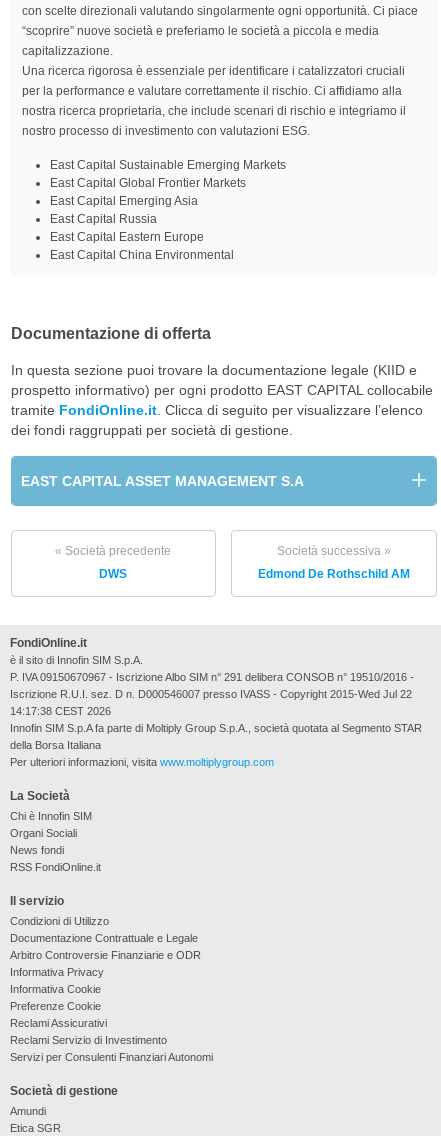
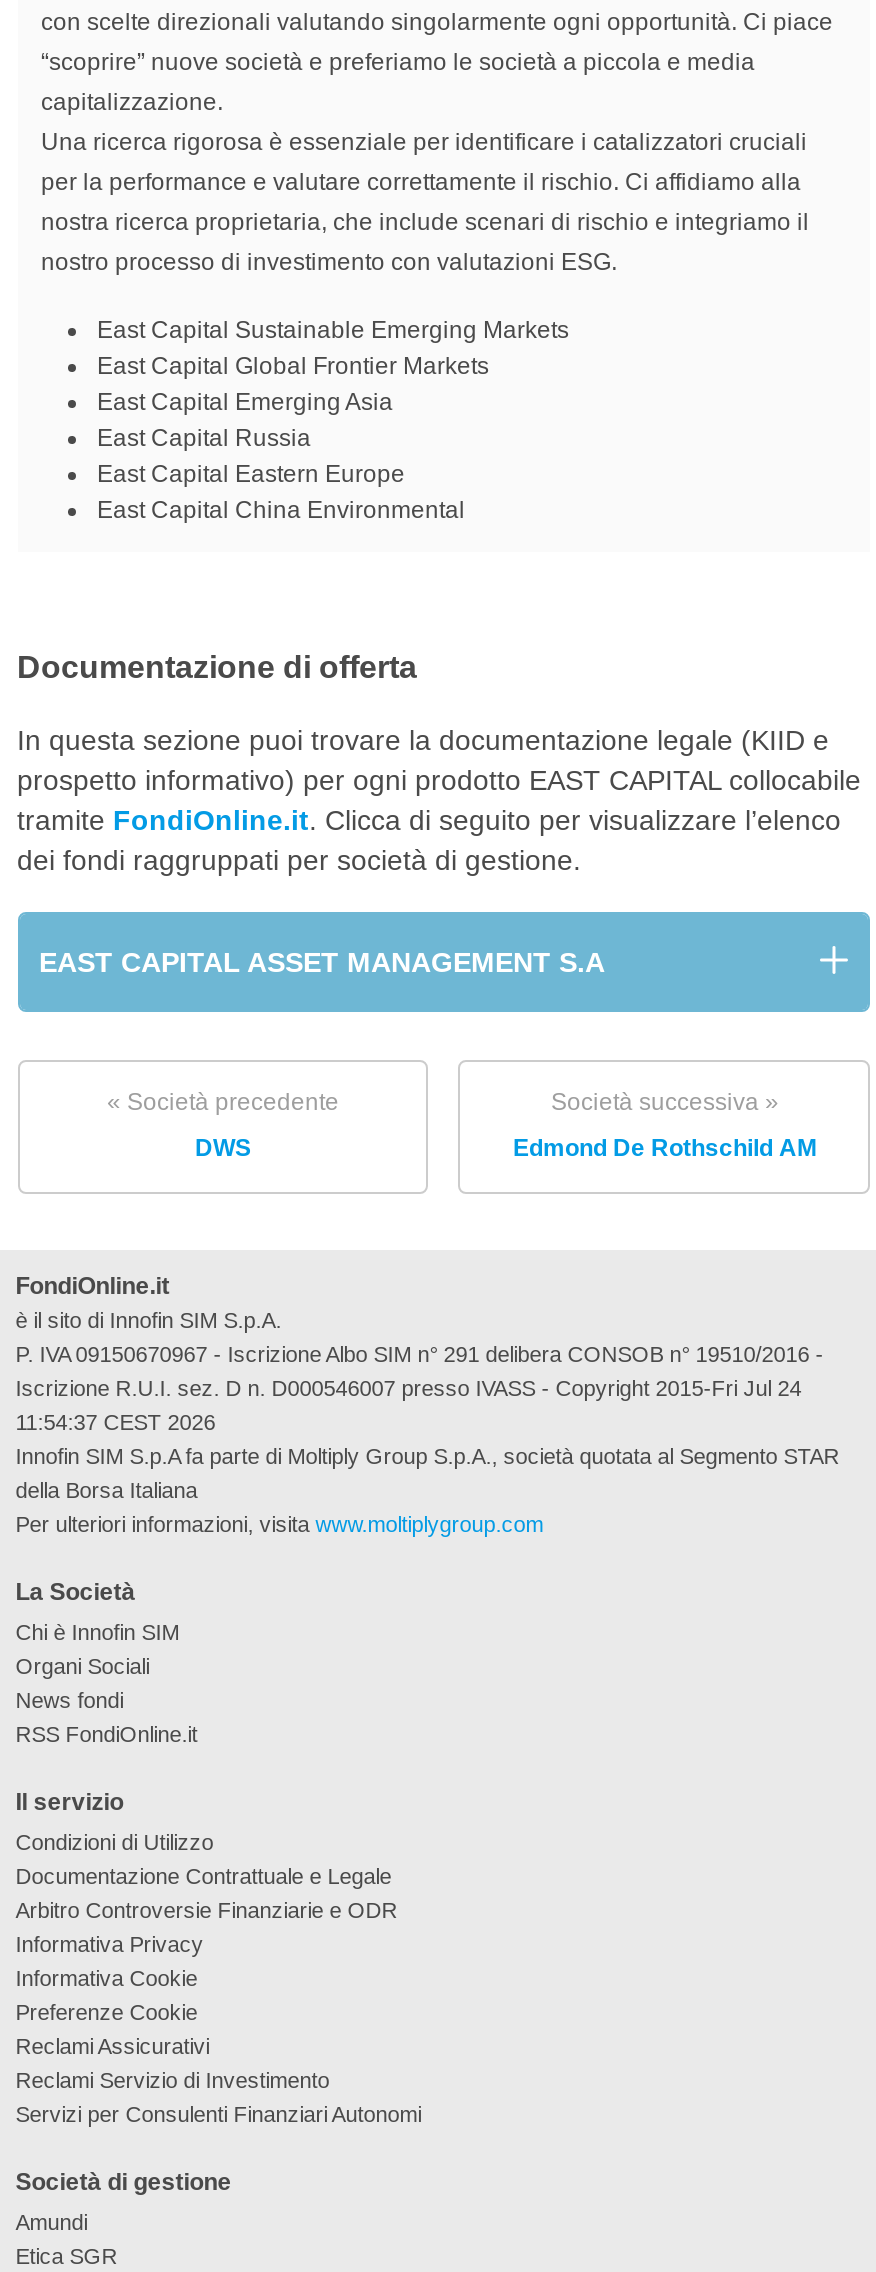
- Iscrizione R.U.I. sez. D n. D000546007 presso IVASS - Copyright 2015-Wed Jul 22
+ Iscrizione R.U.I. sez. D n. D000546007 presso IVASS - Copyright 2015-Fri Jul 24

- 14:17:38 CEST 2026
+ 11:54:37 CEST 2026
